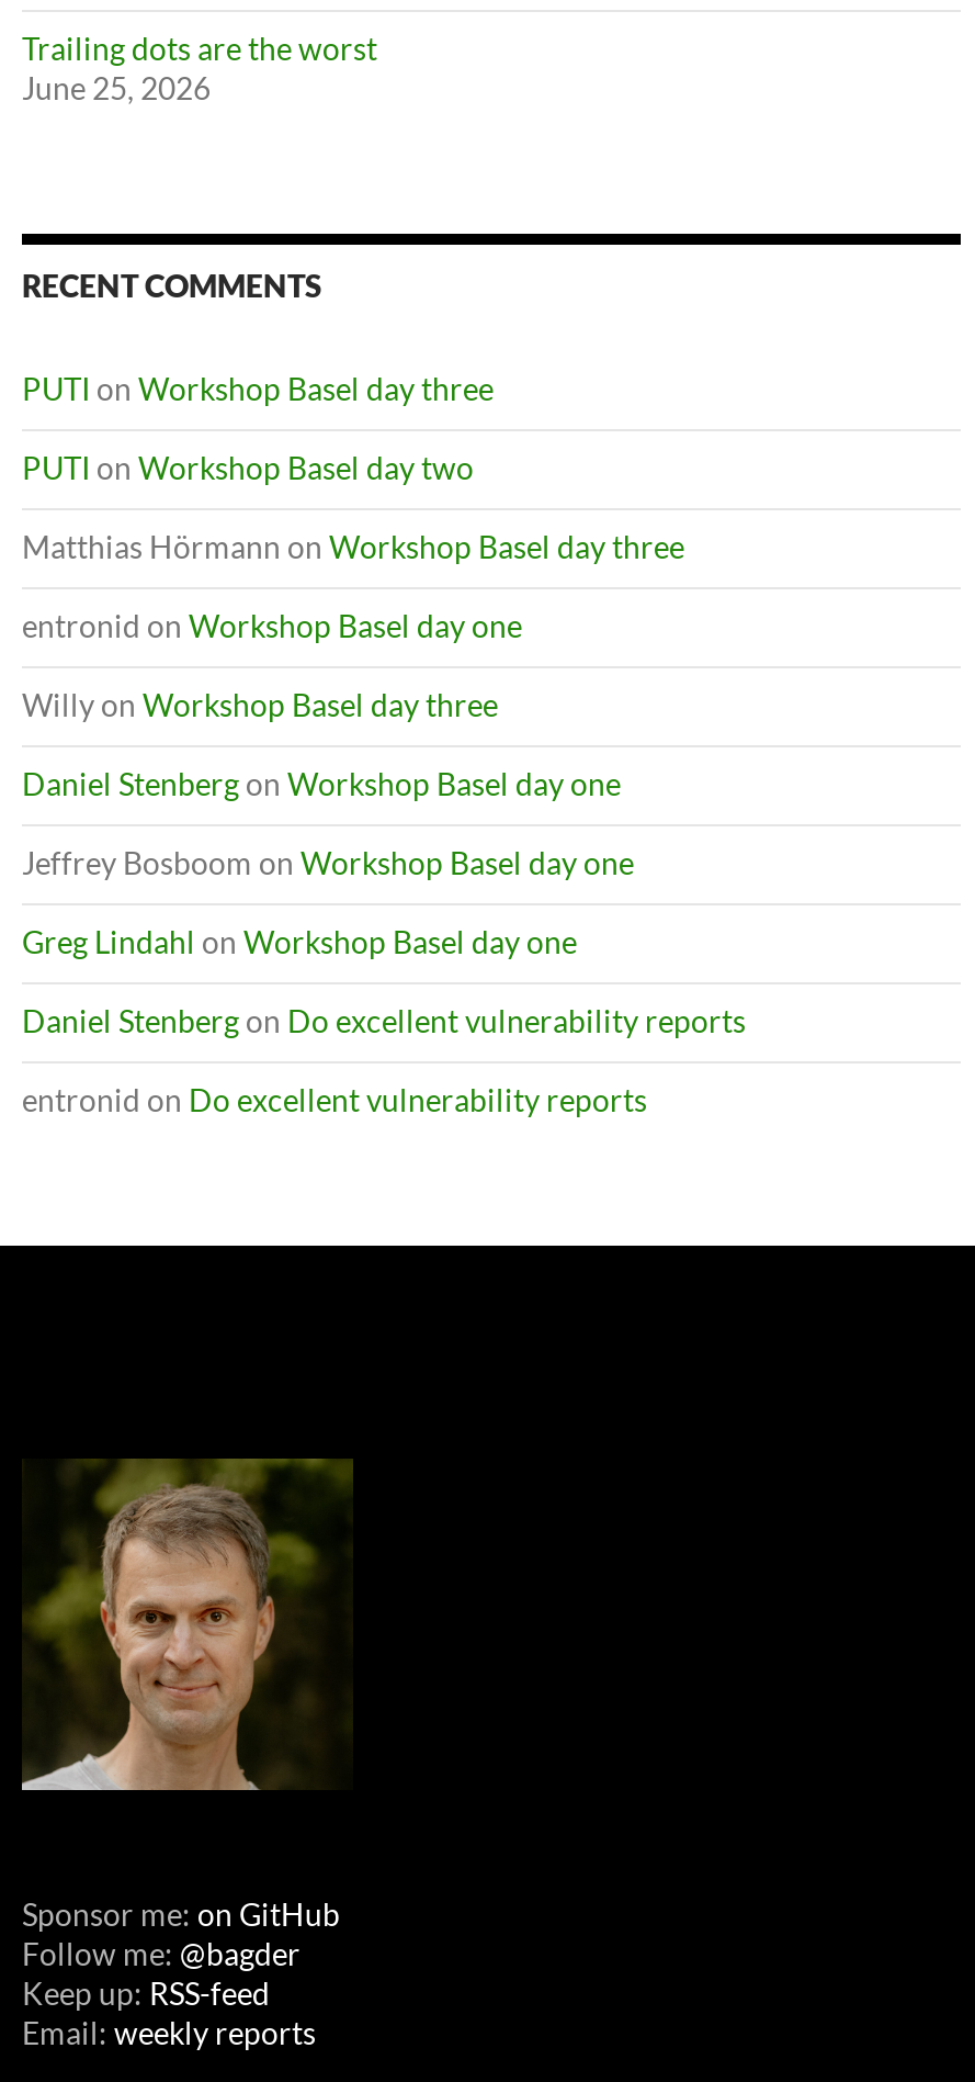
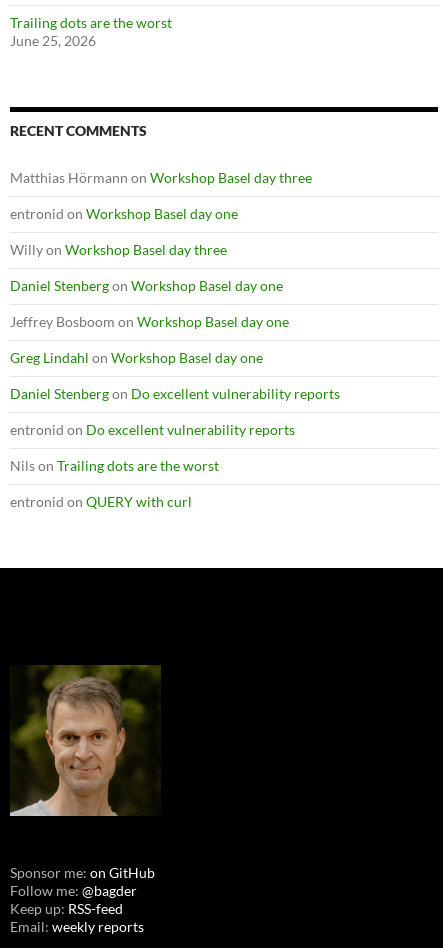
- PUTI on Workshop Basel day three
- PUTI on Workshop Basel day two

moved up: Matthias Hörmann on Workshop Basel day three | entronid on Workshop Basel day one | Willy on Workshop Basel day three | Daniel Stenberg on Workshop Basel day one | Jeffrey Bosboom on Workshop Basel day one | Greg Lindahl on Workshop Basel day one | Daniel Stenberg on Do excellent vulnerability reports | entronid on Do excellent vulnerability reports

+ Nils on Trailing dots are the worst
+ entronid on QUERY with curl
